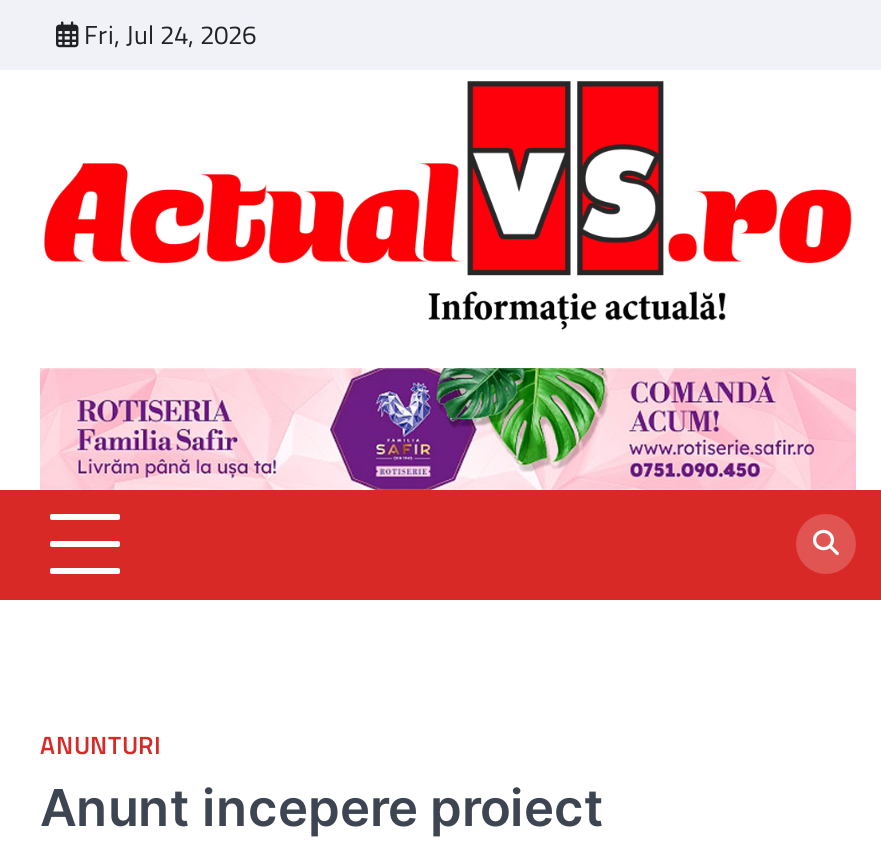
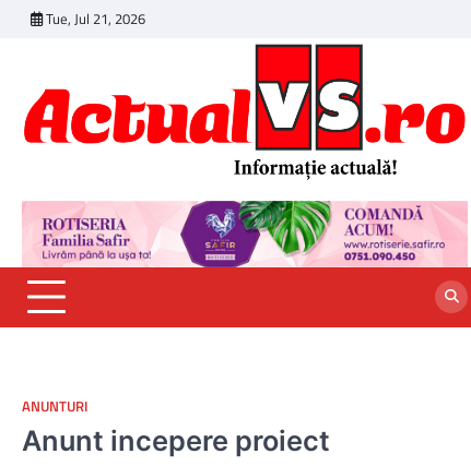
- Fri, Jul 24, 2026
+ Tue, Jul 21, 2026
